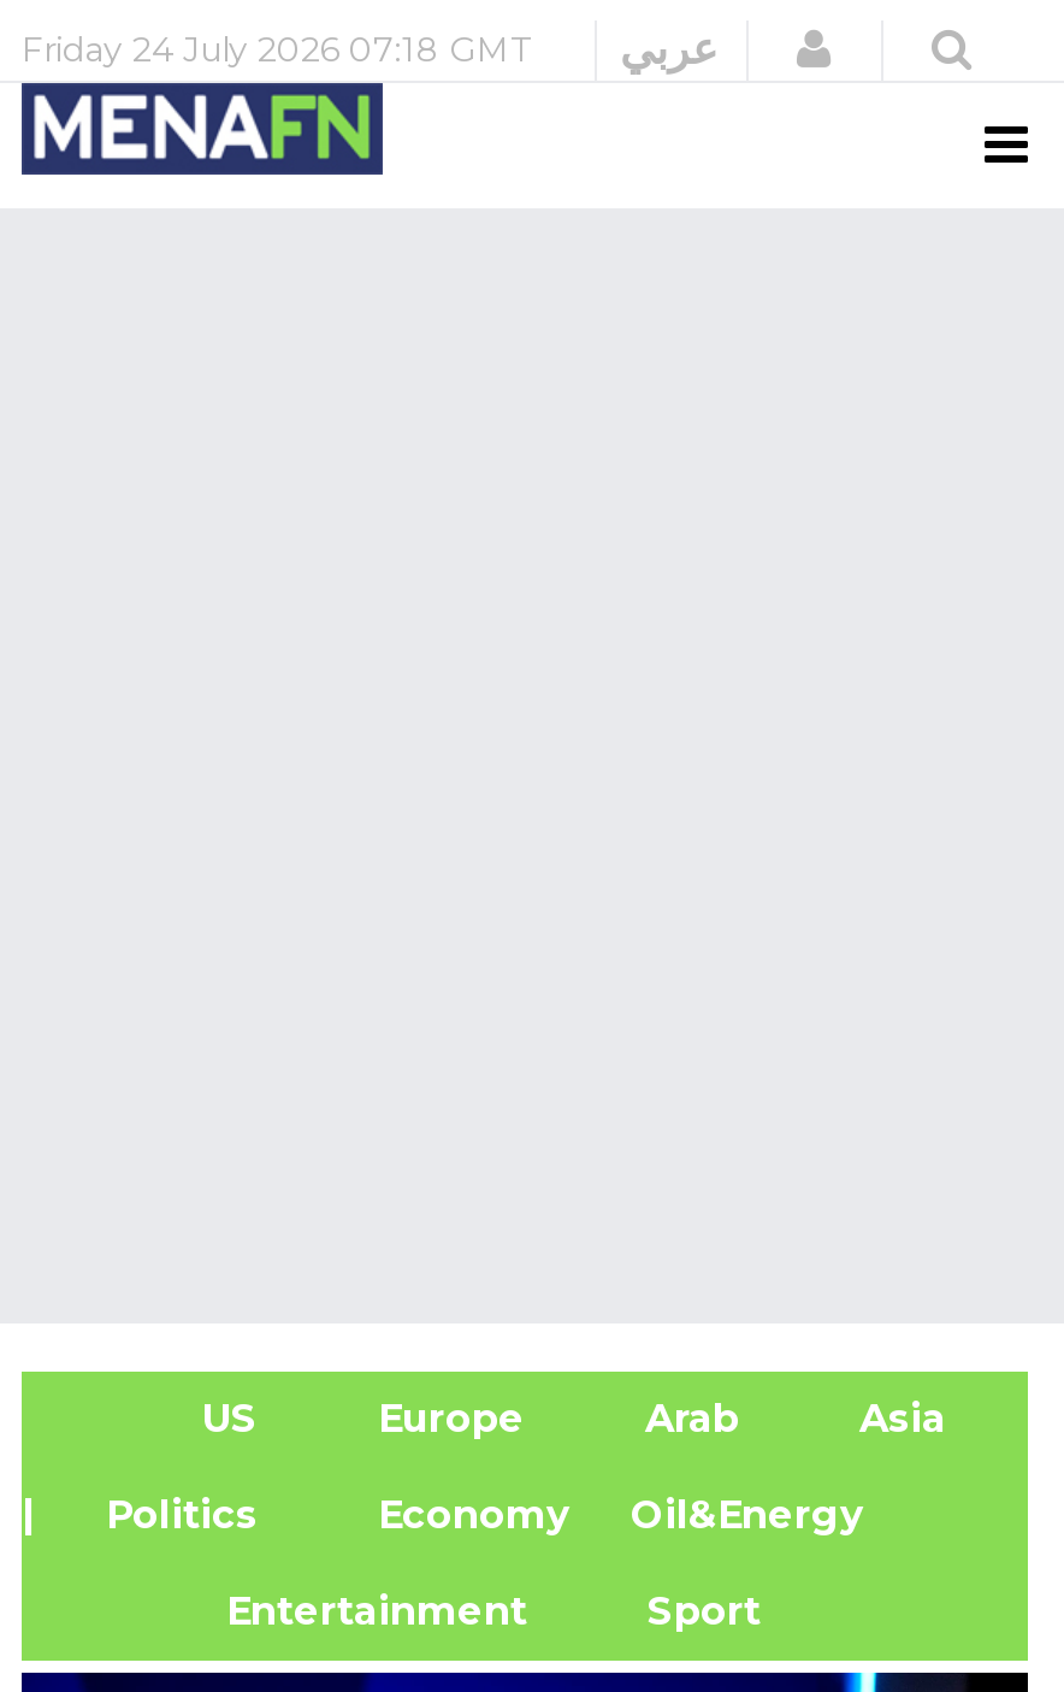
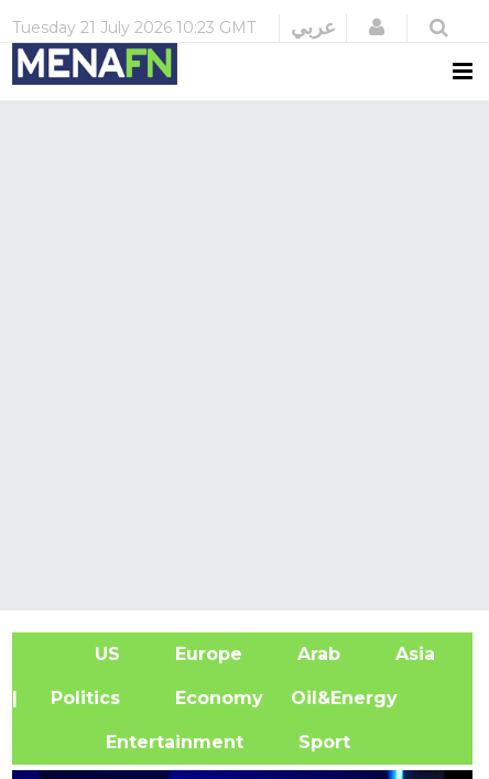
- Friday 24 July 2026 07:18 GMT
+ Tuesday 21 July 2026 10:23 GMT
